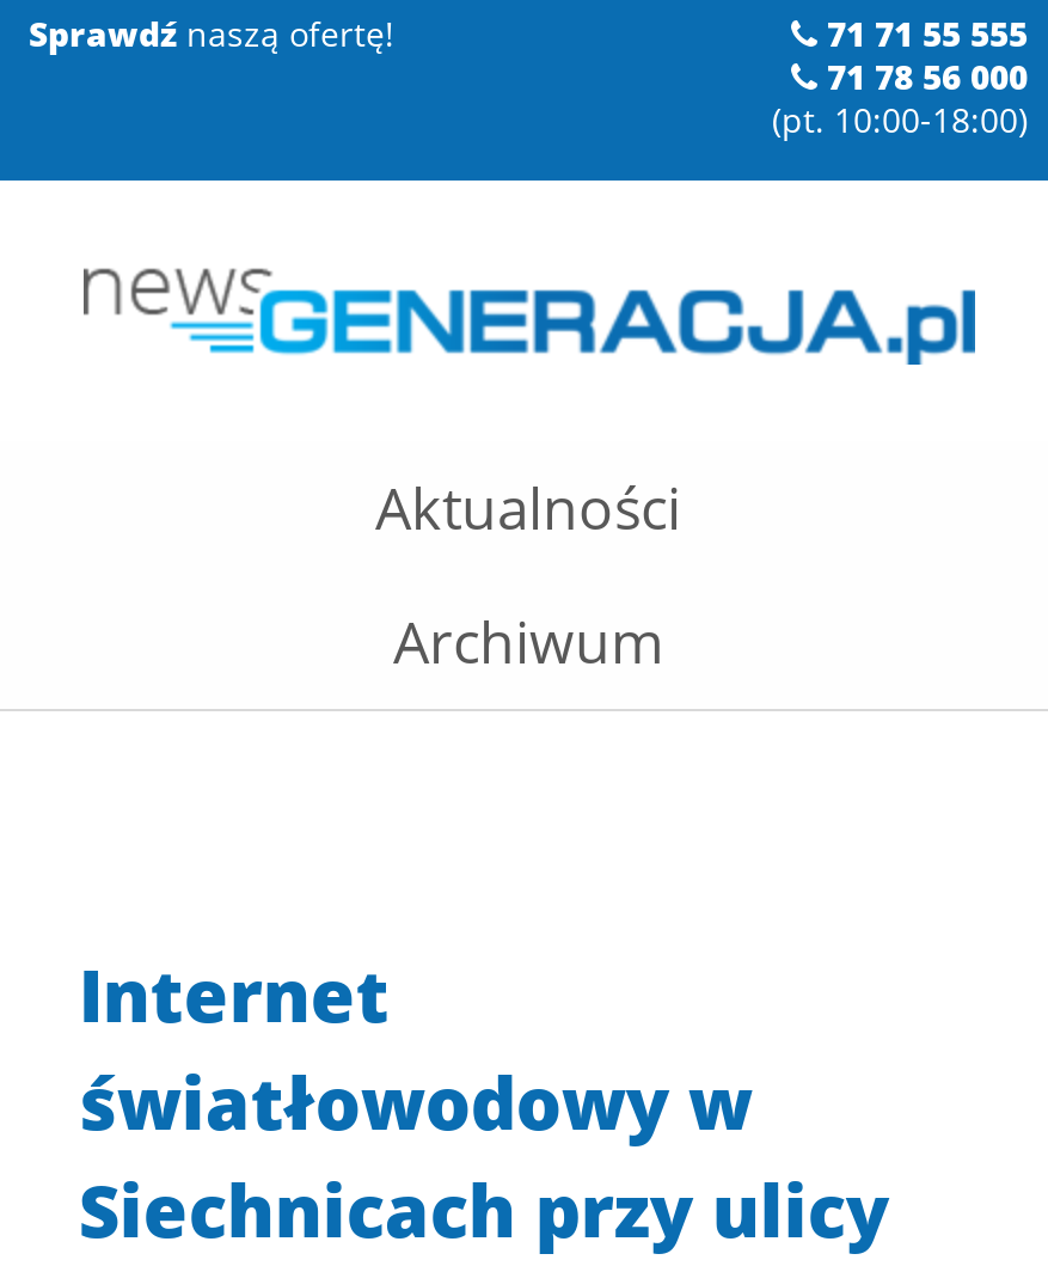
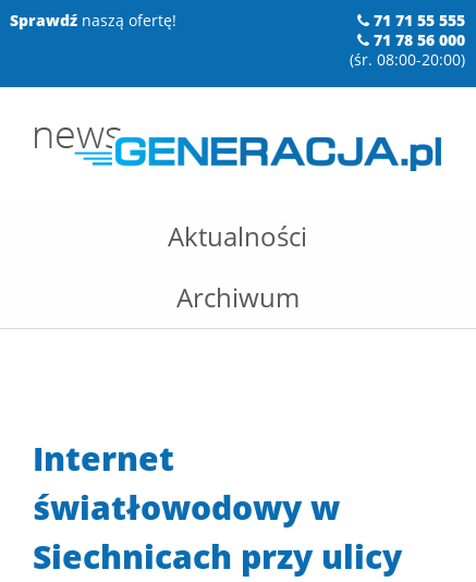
- (pt. 10:00-18:00)
+ (śr. 08:00-20:00)
